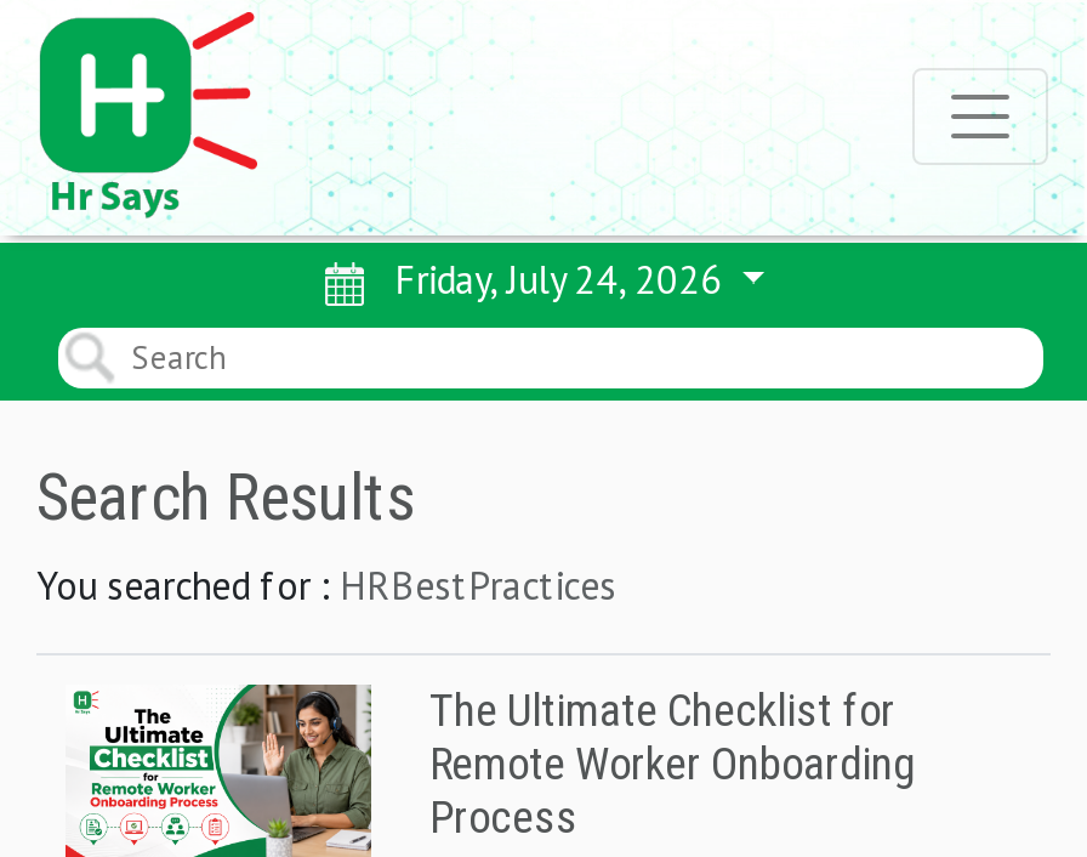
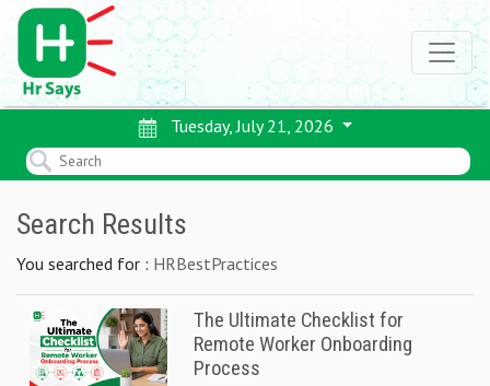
- Friday, July 24, 2026
+ Tuesday, July 21, 2026
